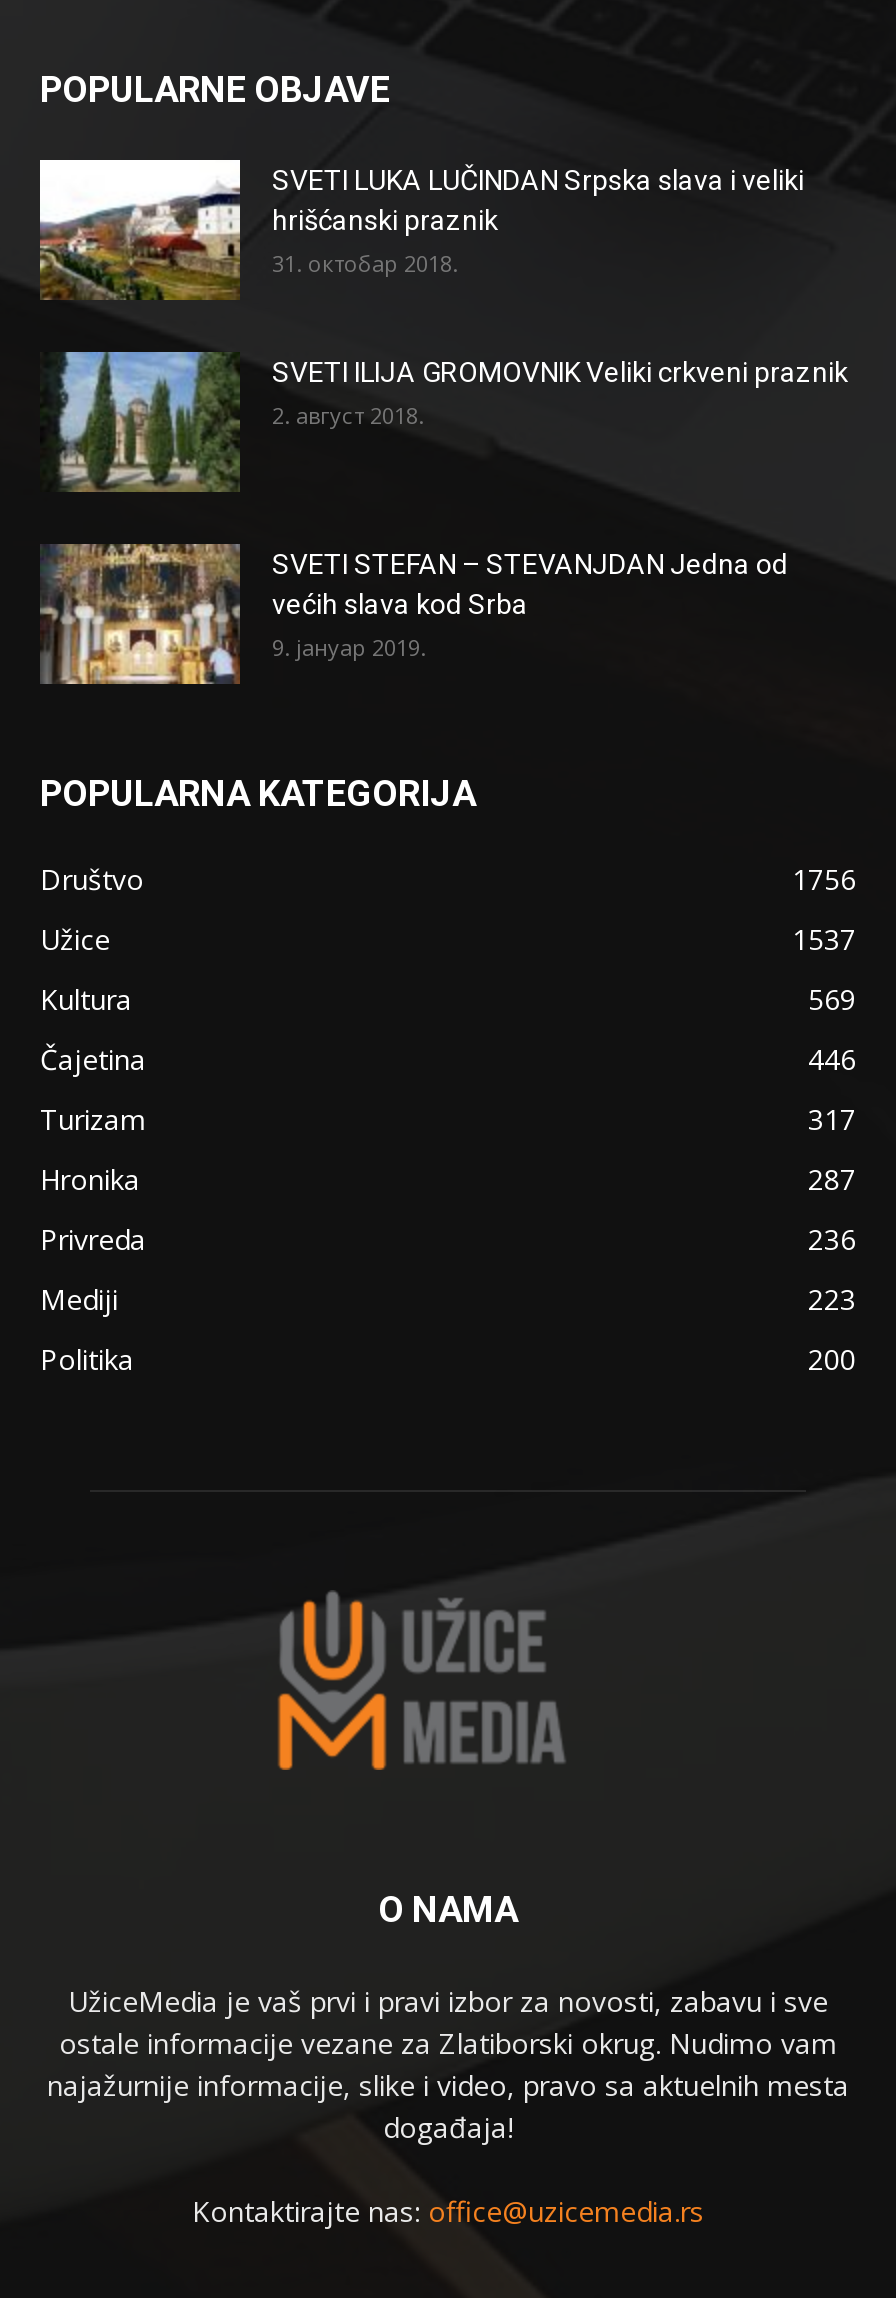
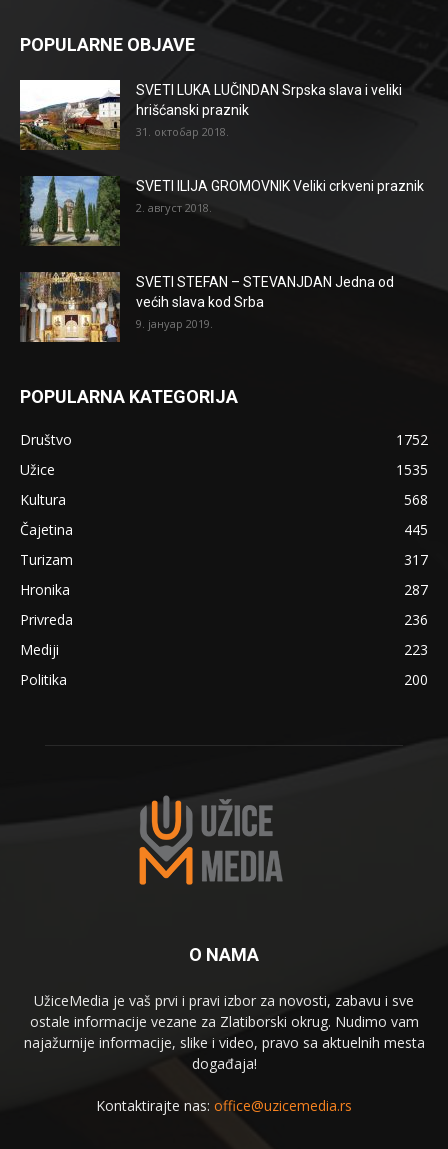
- 1756
+ 1752

- 1537
+ 1535

- 569
+ 568

- 446
+ 445
